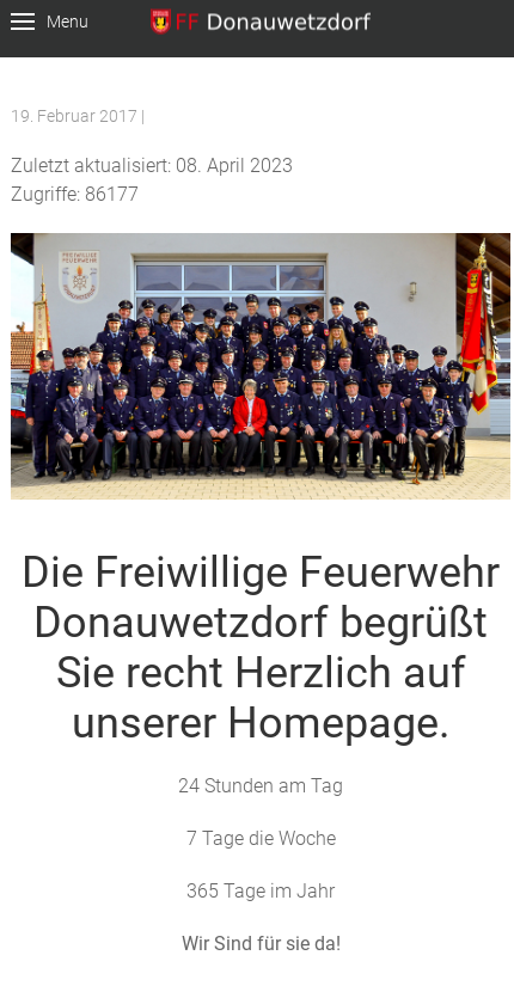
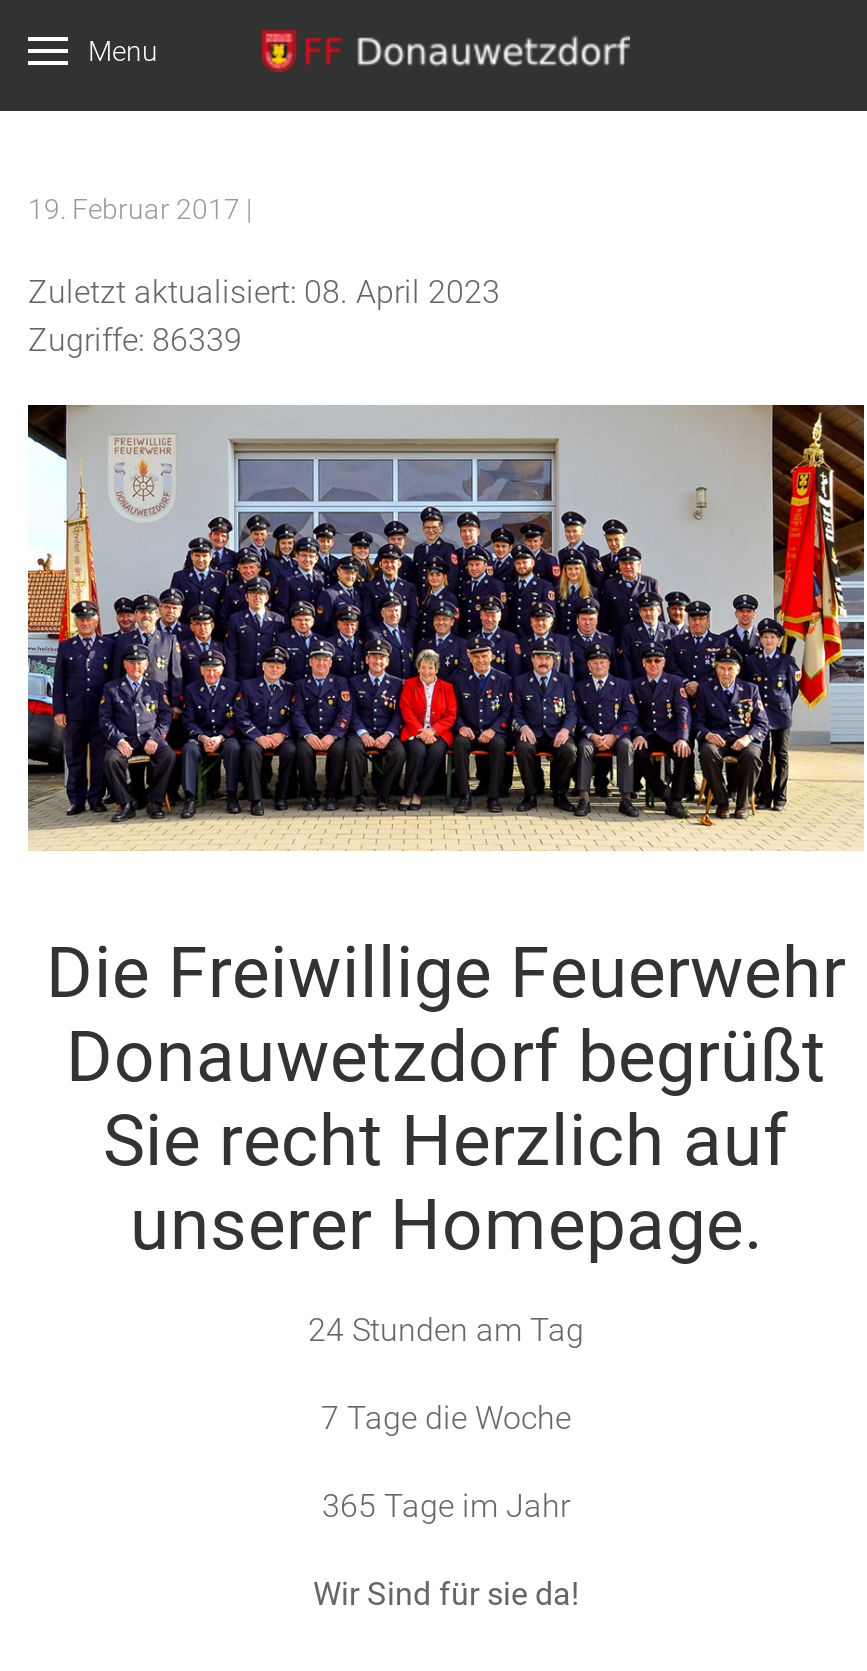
- Zugriffe: 86177
+ Zugriffe: 86339
